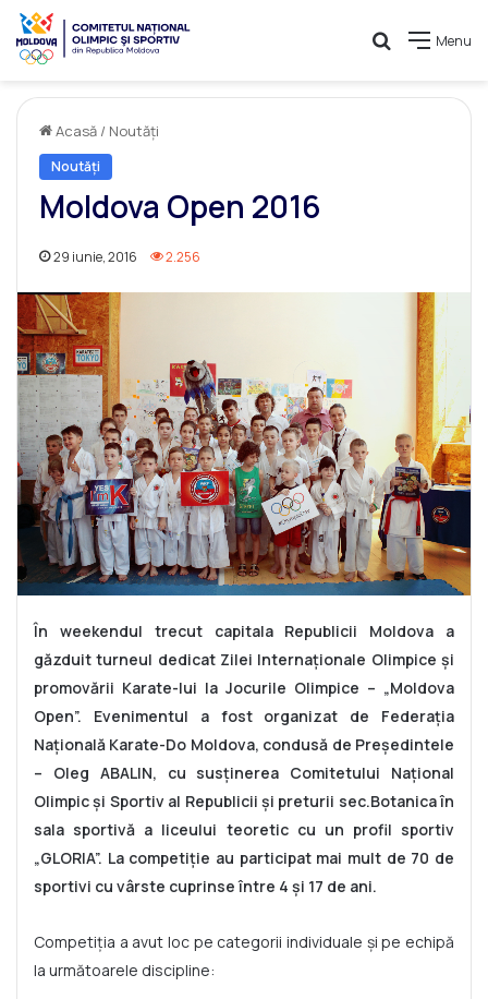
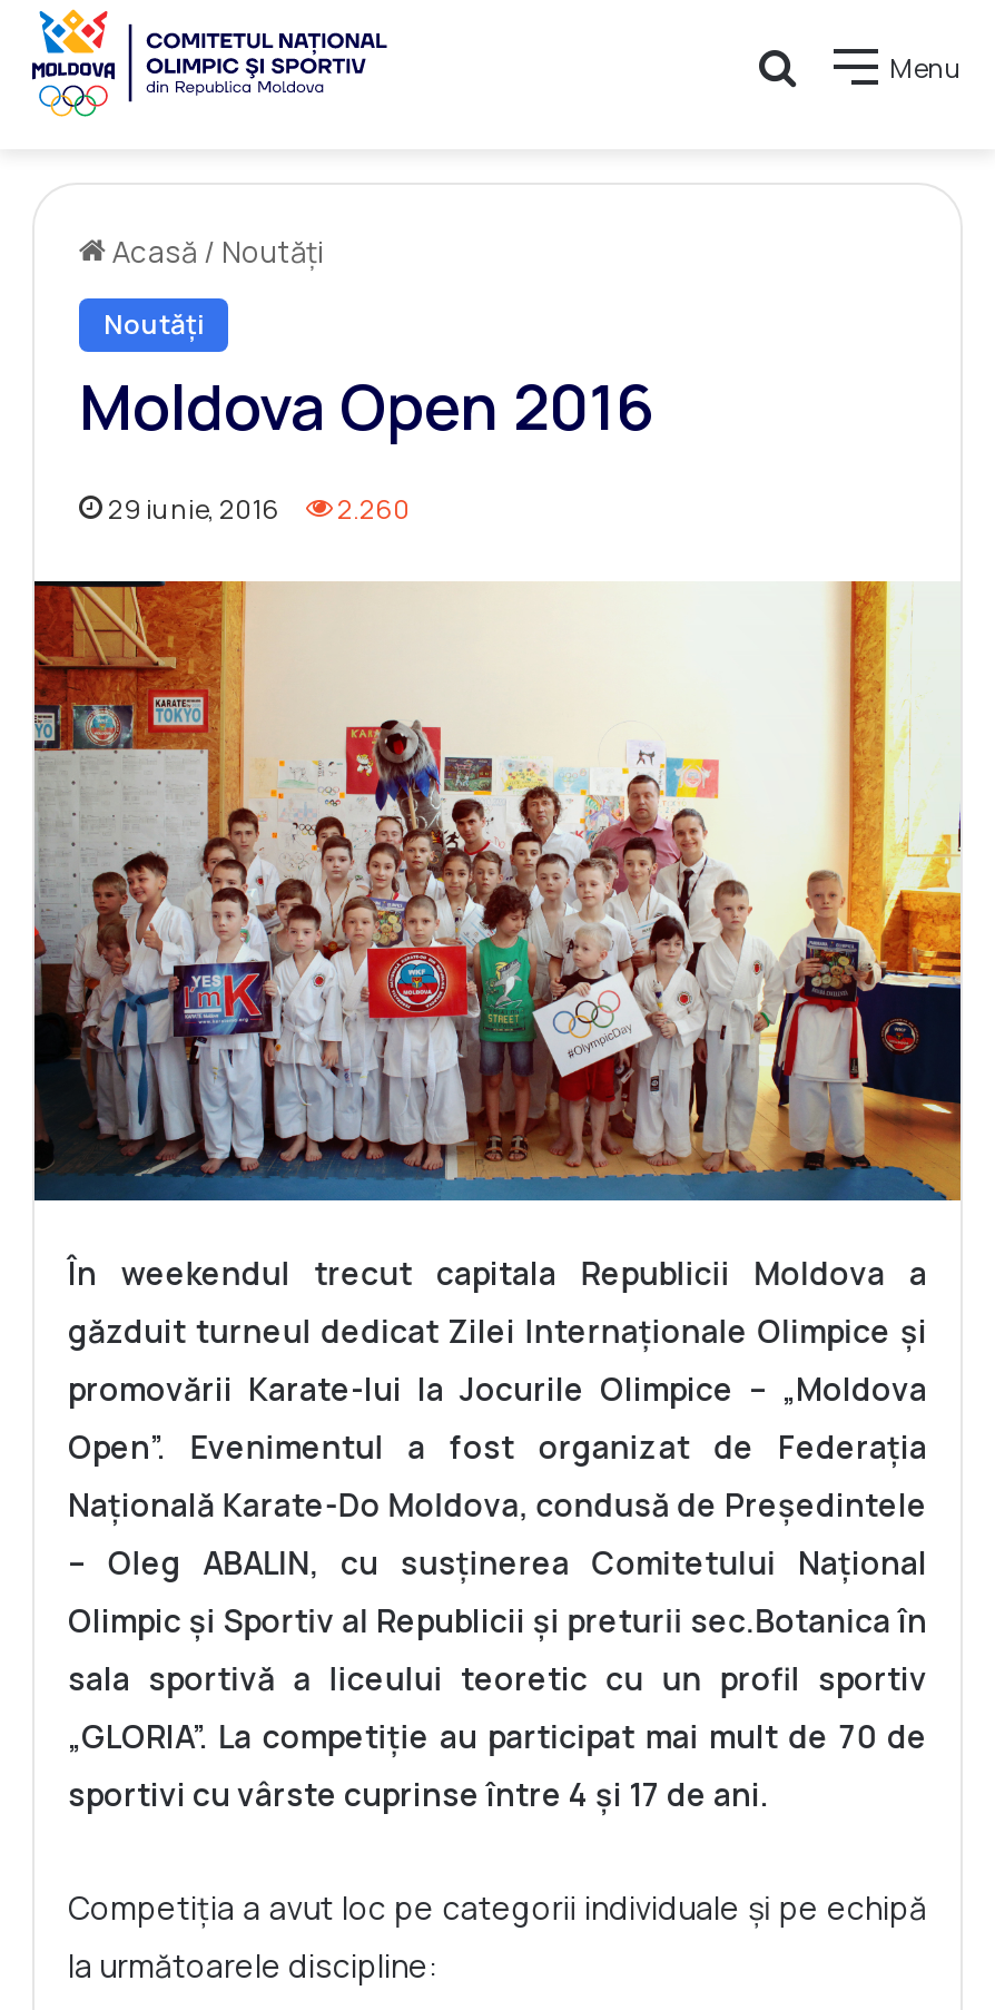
- 29 iunie, 2016 2.256
+ 29 iunie, 2016 2.260
